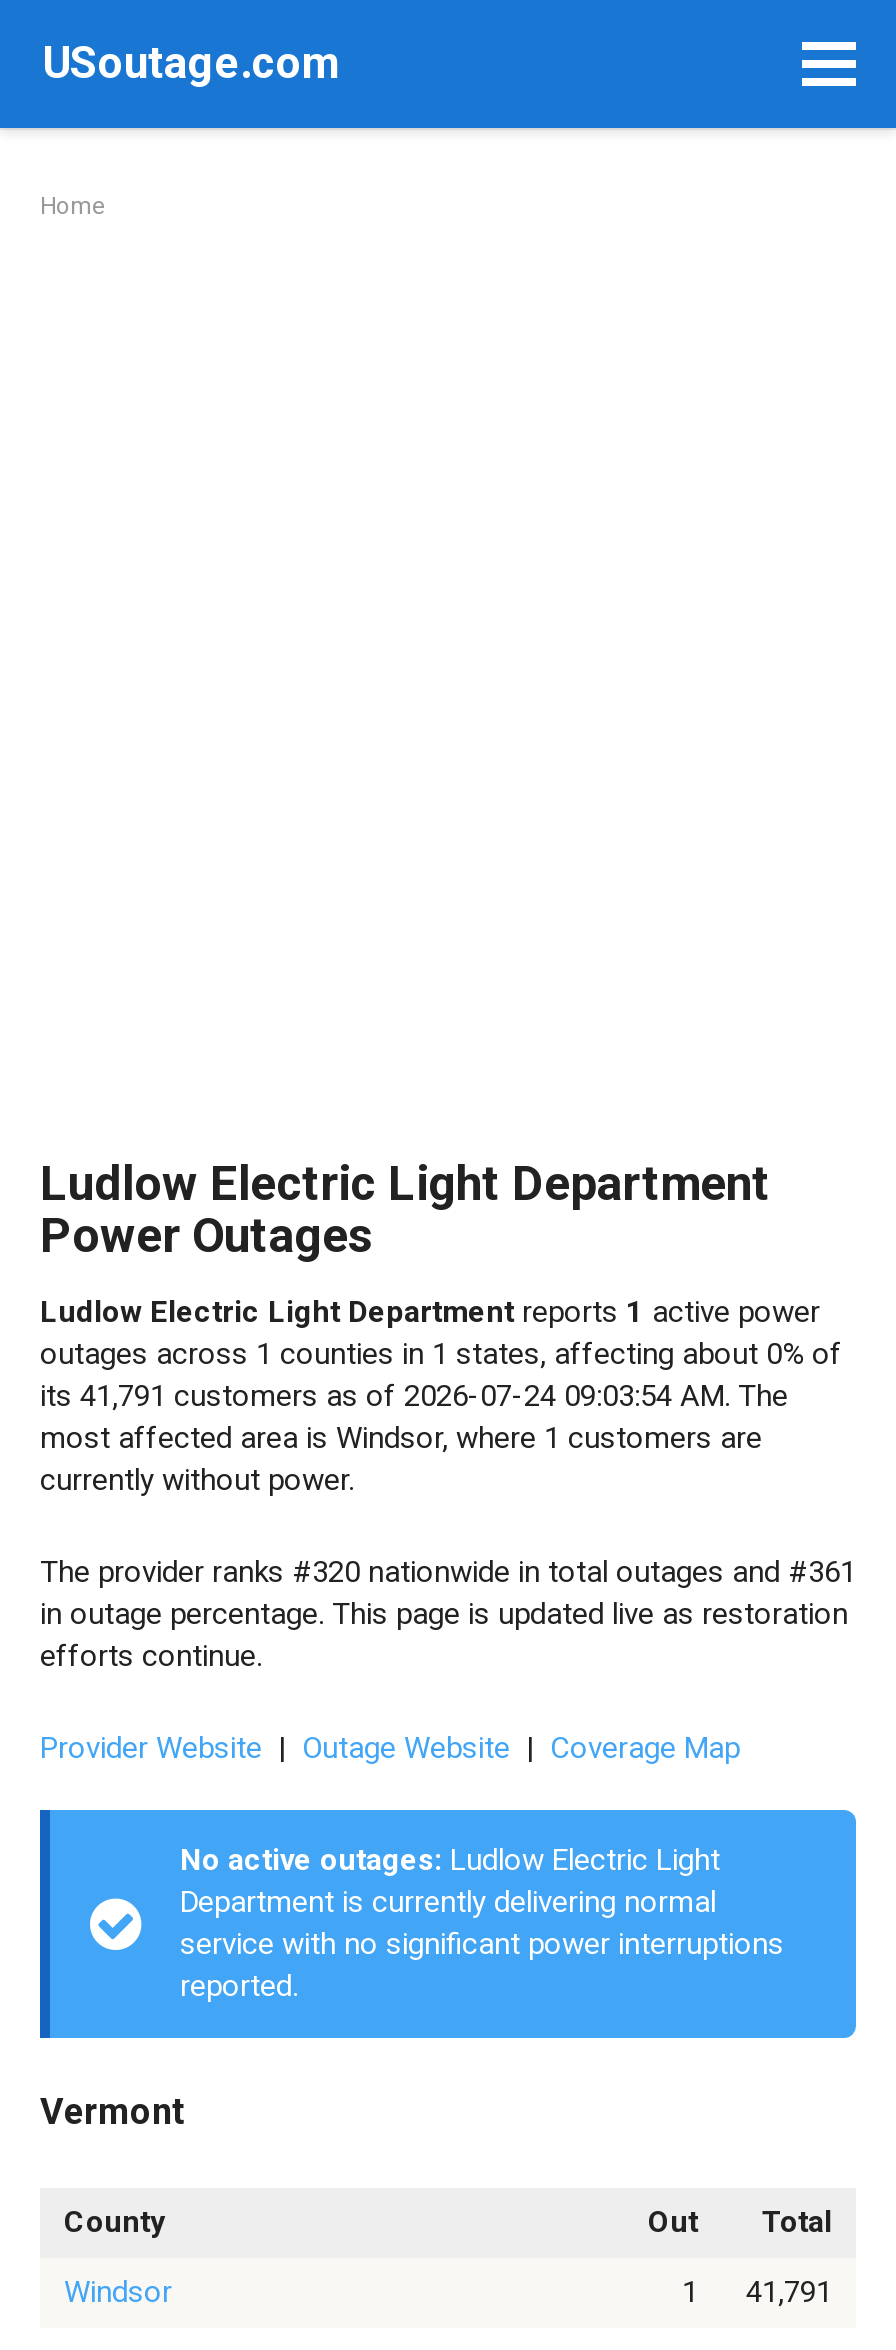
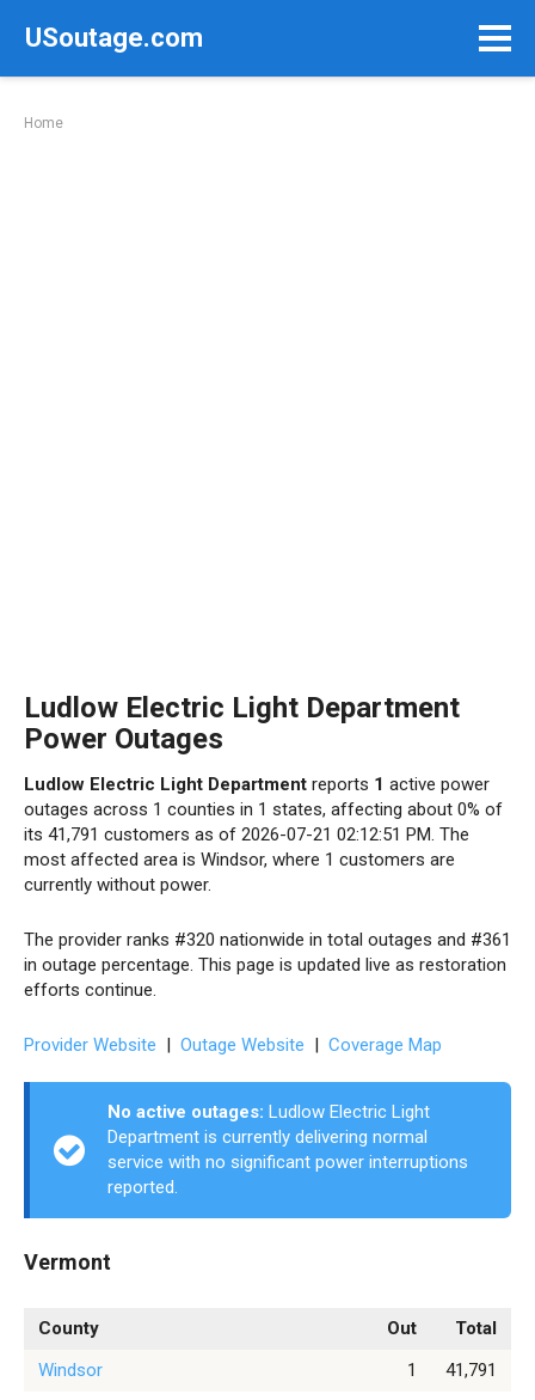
- its 41,791 customers as of 2026-07-24 09:03:54 AM. The
+ its 41,791 customers as of 2026-07-21 02:12:51 PM. The
